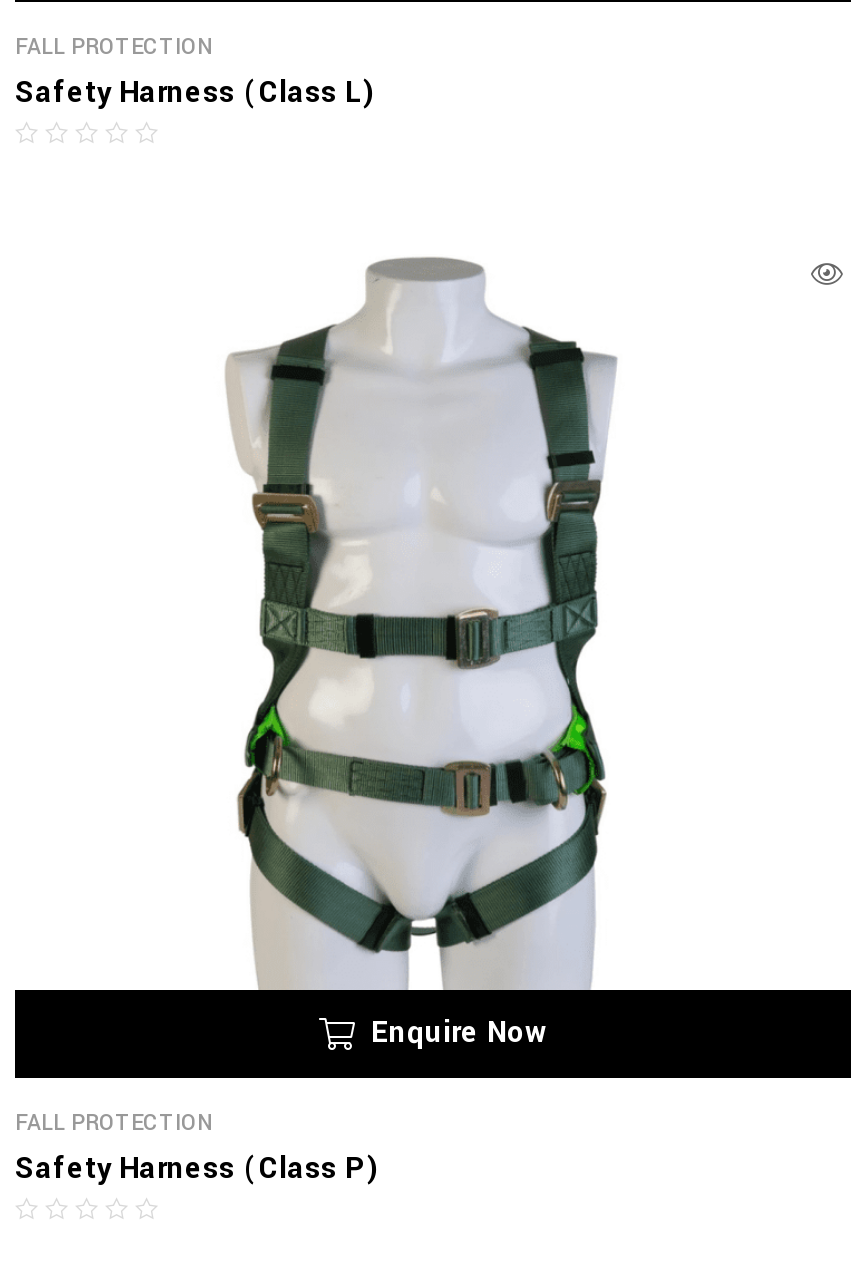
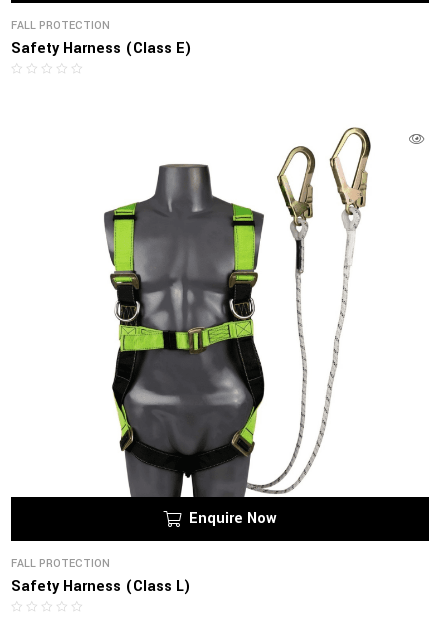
moved down: Safety Harness (Class L)

+ Safety Harness (Class E)

- [image]
+ [image]

- Safety Harness (Class P)
